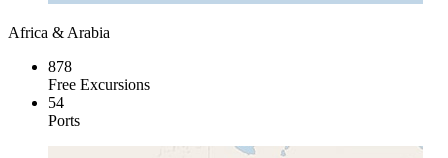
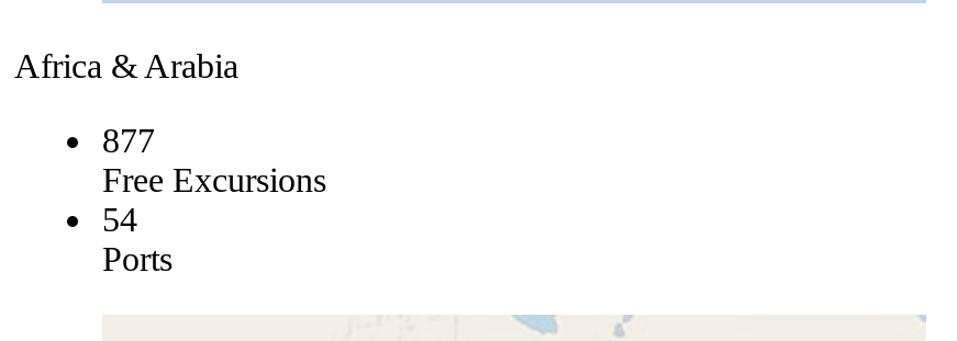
- 878
+ 877
